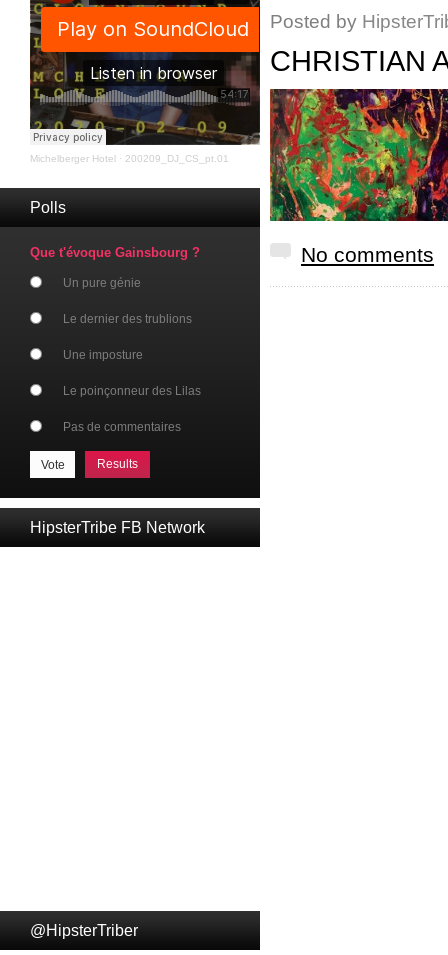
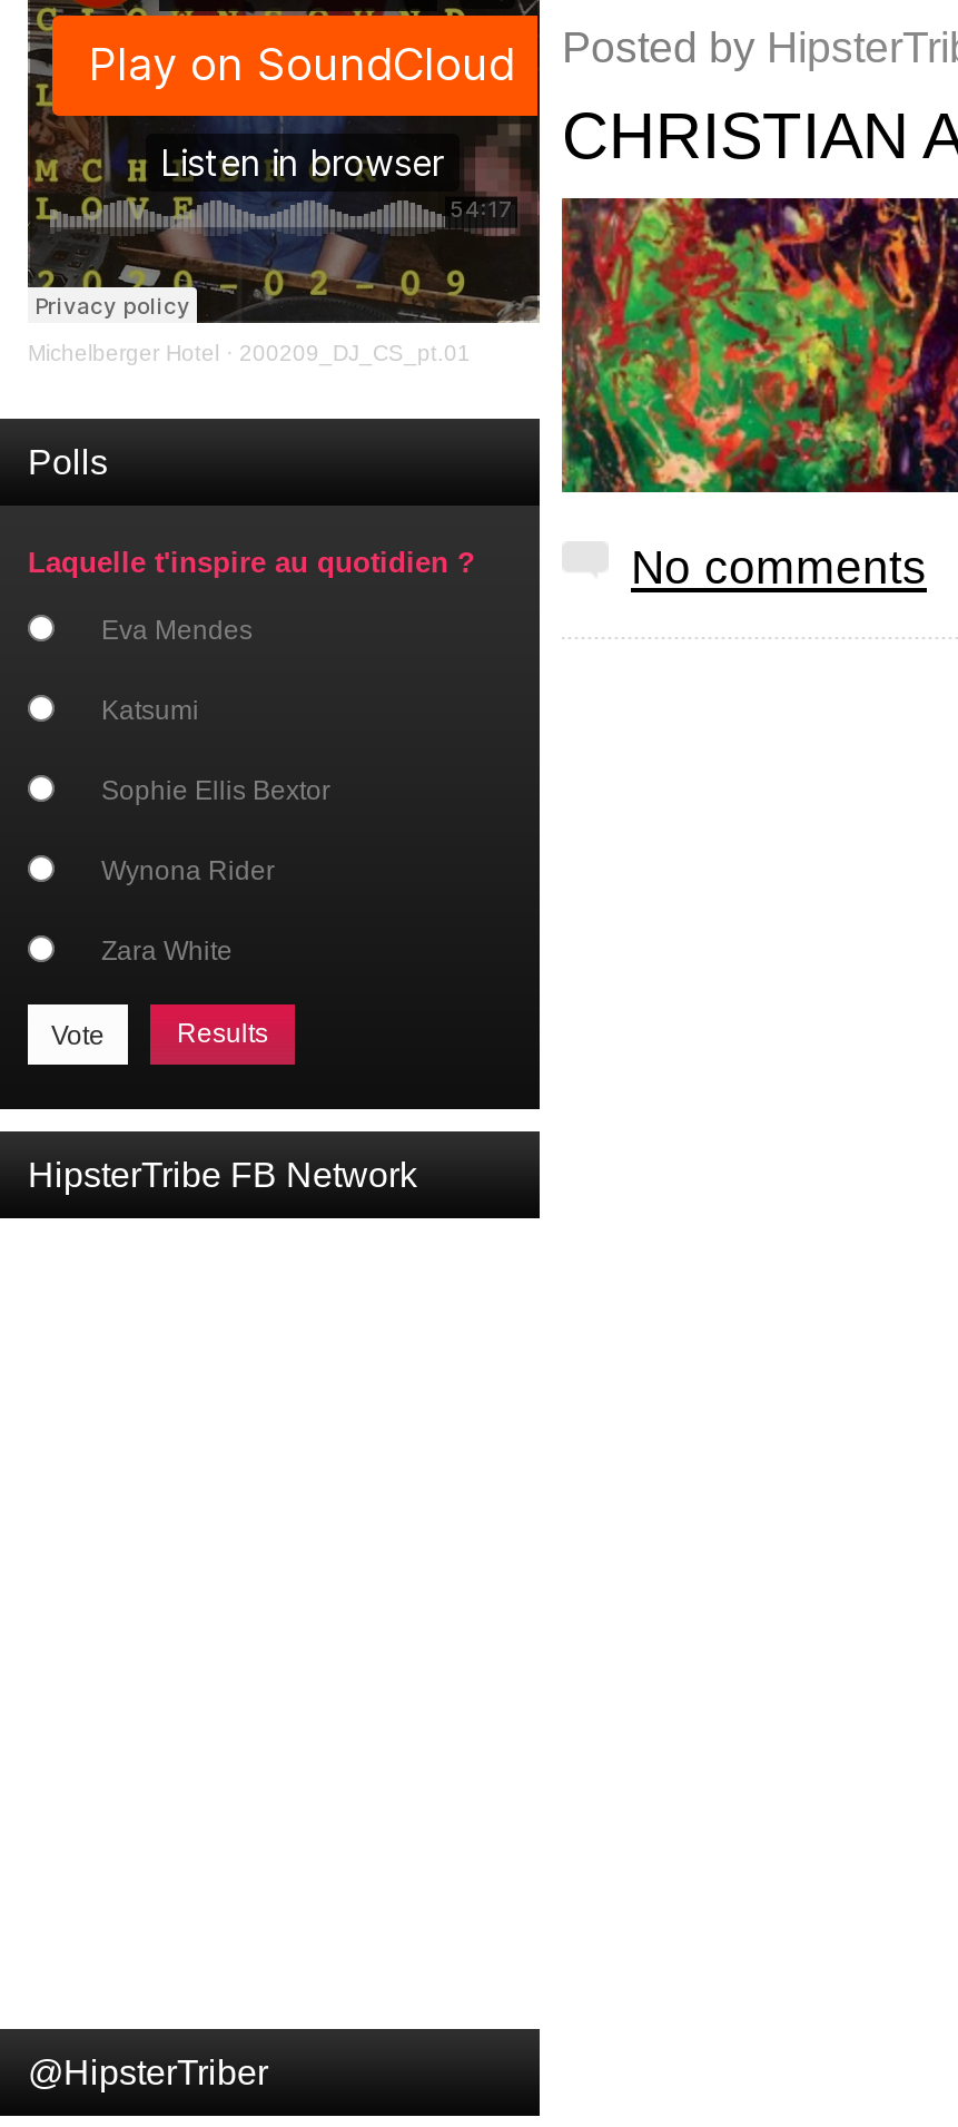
- Que t'évoque Gainsbourg ?
+ Laquelle t'inspire au quotidien ?

- Un pure génie
+ Eva Mendes

- Le dernier des trublions
+ Katsumi

- Une imposture
+ Sophie Ellis Bextor

- Le poinçonneur des Lilas
+ Wynona Rider

- Pas de commentaires
+ Zara White
